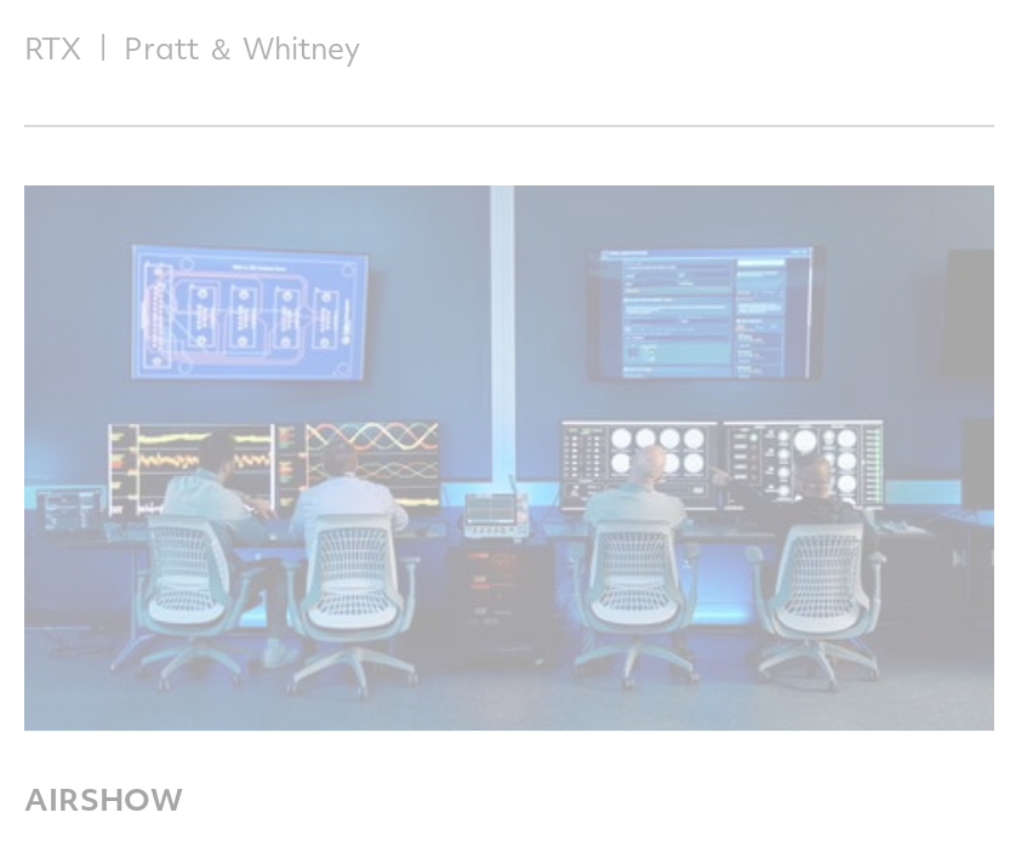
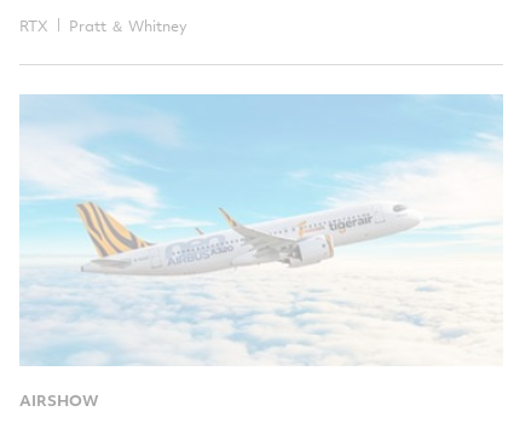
- [image]
+ [image]
